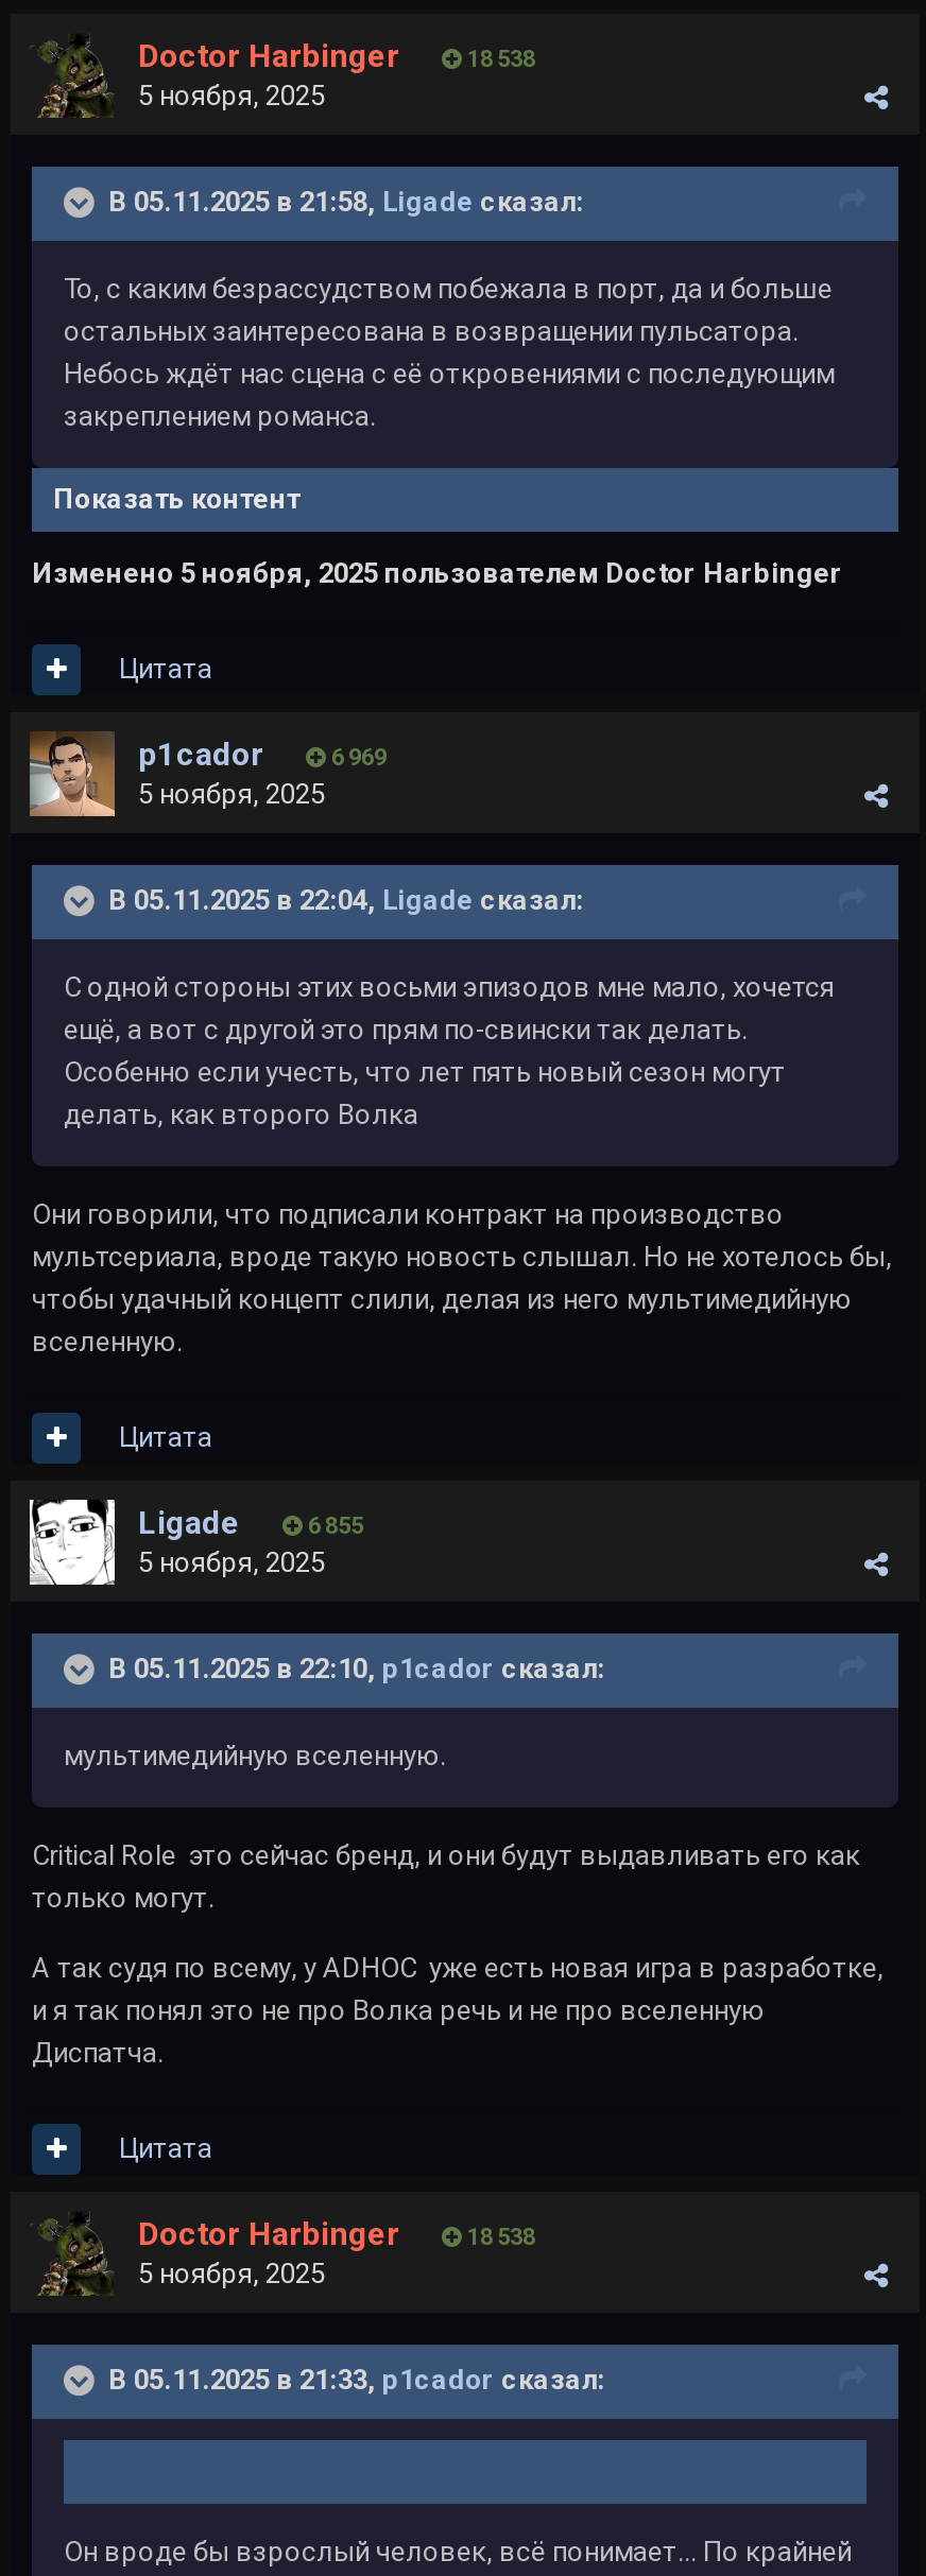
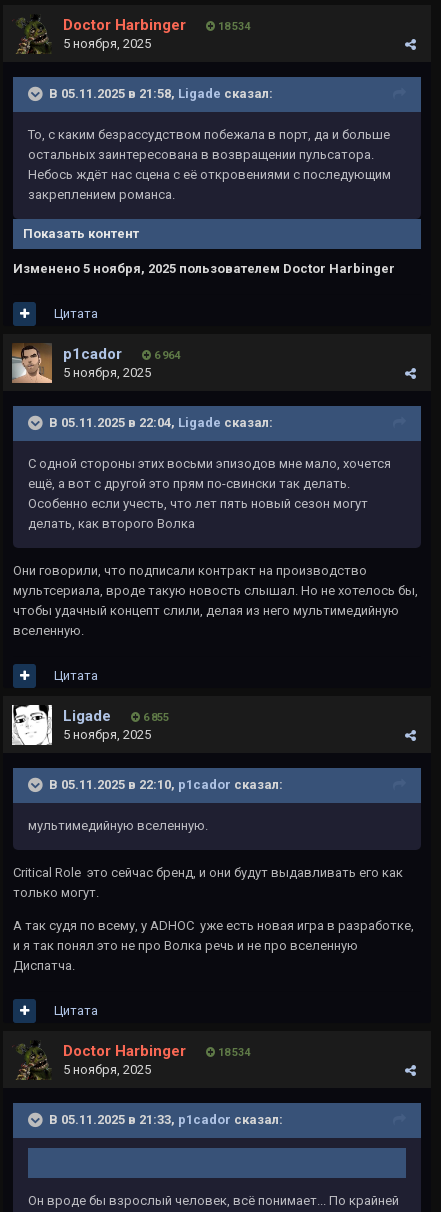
- 18 538
+ 18 534

- 6 969
+ 6 964

- 18 538
+ 18 534
